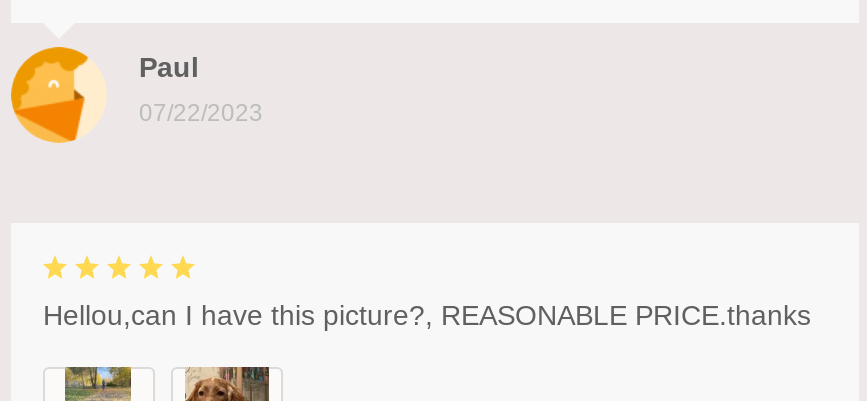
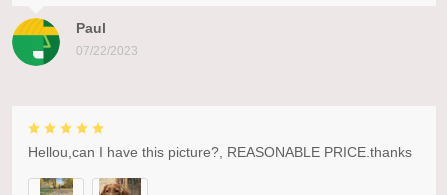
- [image]
+ [image]
